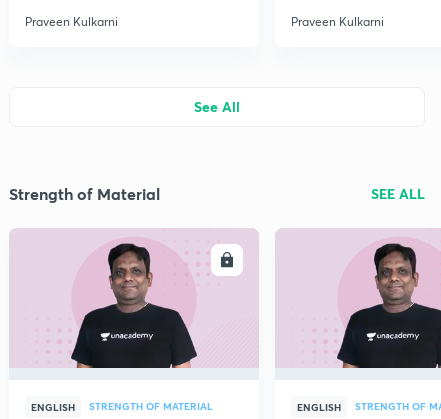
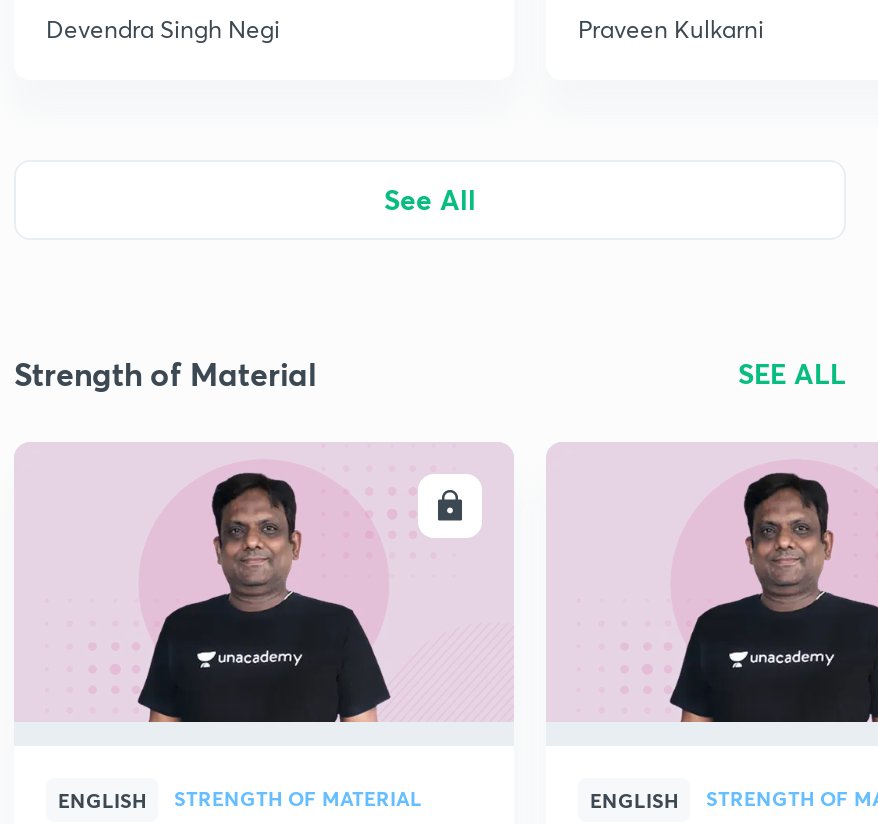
- Praveen Kulkarni
+ Devendra Singh Negi
